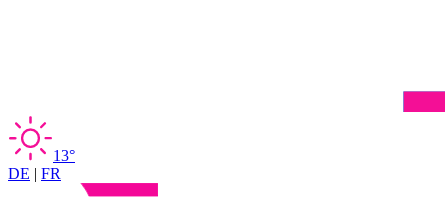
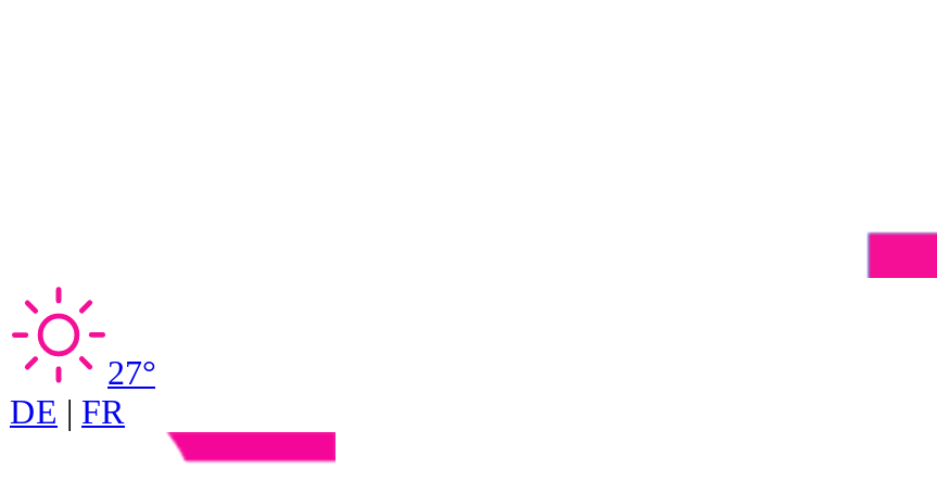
- 13°
+ 27°
